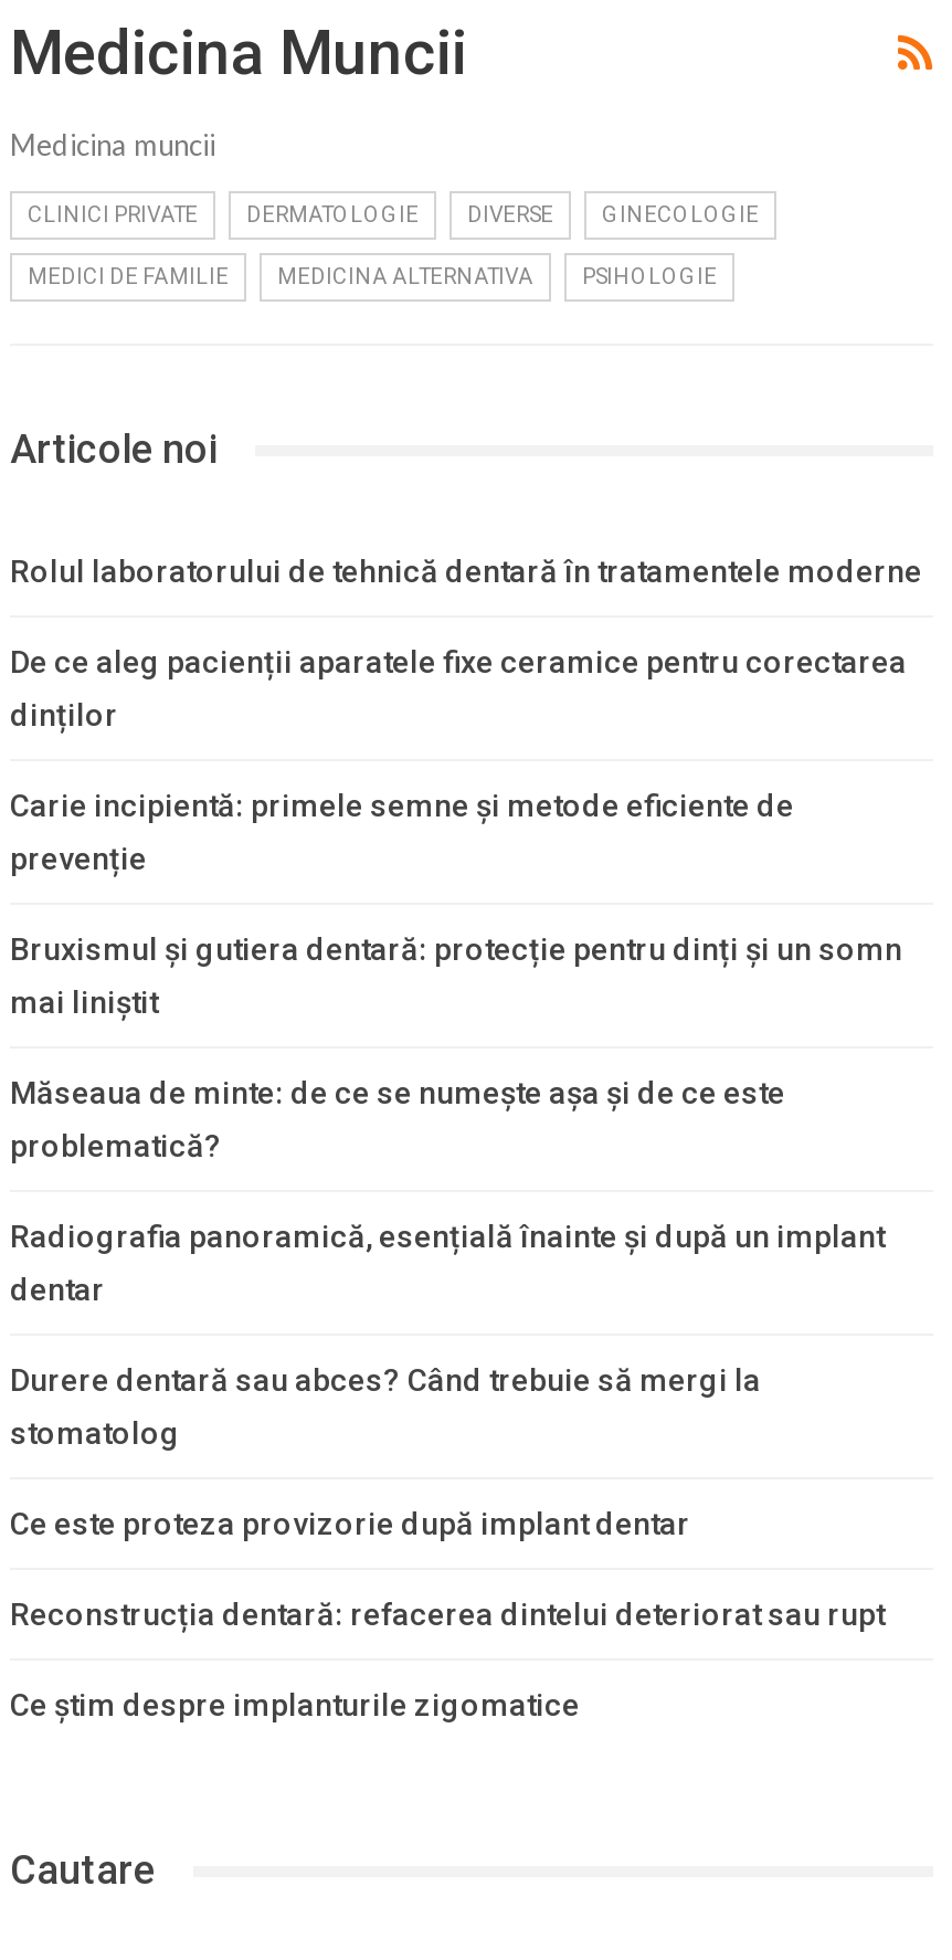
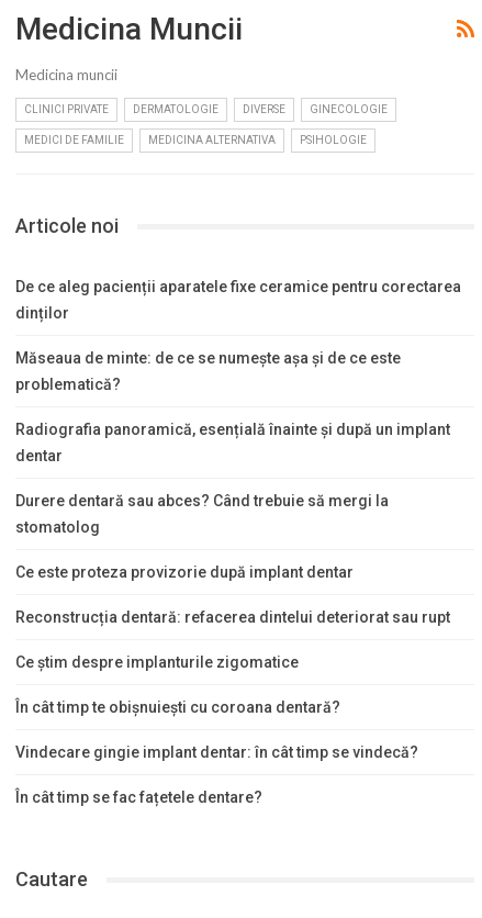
- Rolul laboratorului de tehnică dentară în tratamentele moderne

- Carie incipientă: primele semne și metode eficiente de
- prevenție
- Bruxismul și gutiera dentară: protecție pentru dinți și un somn
- mai liniștit

moved up: Măseaua de minte: de ce se numește așa și de ce este | problematică? | Radiografia panoramică, esențială înainte și după un implant | ... | Reconstrucția dentară: refacerea dintelui deteriorat sau rupt | Ce știm despre implanturile zigomatice

+ În cât timp te obișnuiești cu coroana dentară?
+ Vindecare gingie implant dentar: în cât timp se vindecă?
+ În cât timp se fac fațetele dentare?
